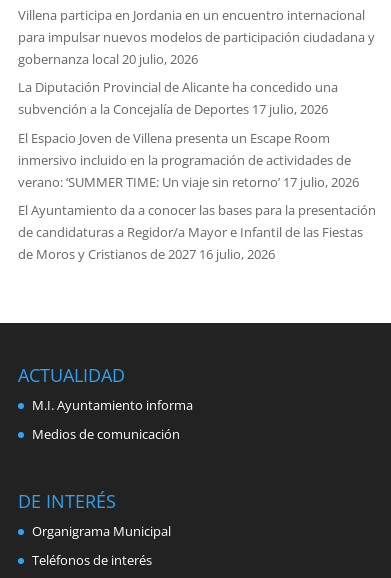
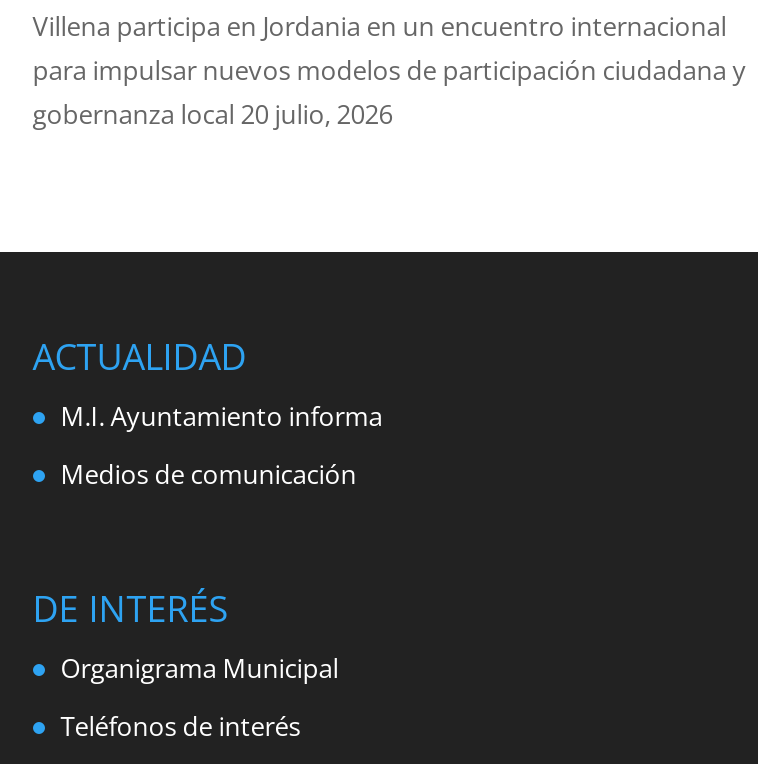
- La Diputación Provincial de Alicante ha concedido una
- subvención a la Concejalía de Deportes 17 julio, 2026
- El Espacio Joven de Villena presenta un Escape Room
- inmersivo incluido en la programación de actividades de
- verano: ‘SUMMER TIME: Un viaje sin retorno’ 17 julio, 2026
- El Ayuntamiento da a conocer las bases para la presentación
- de candidaturas a Regidor/a Mayor e Infantil de las Fiestas
- de Moros y Cristianos de 2027 16 julio, 2026
